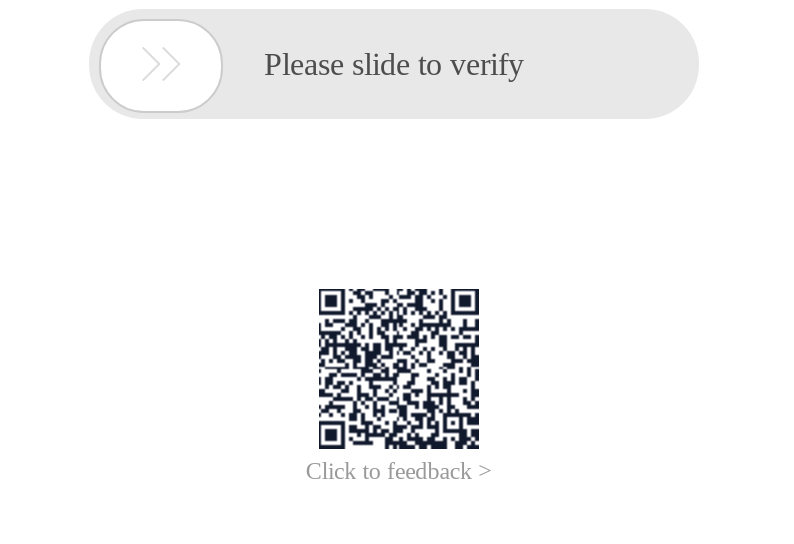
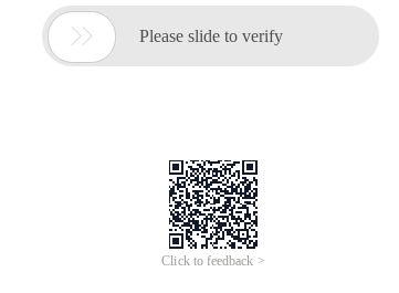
- [image]
+ [image]
